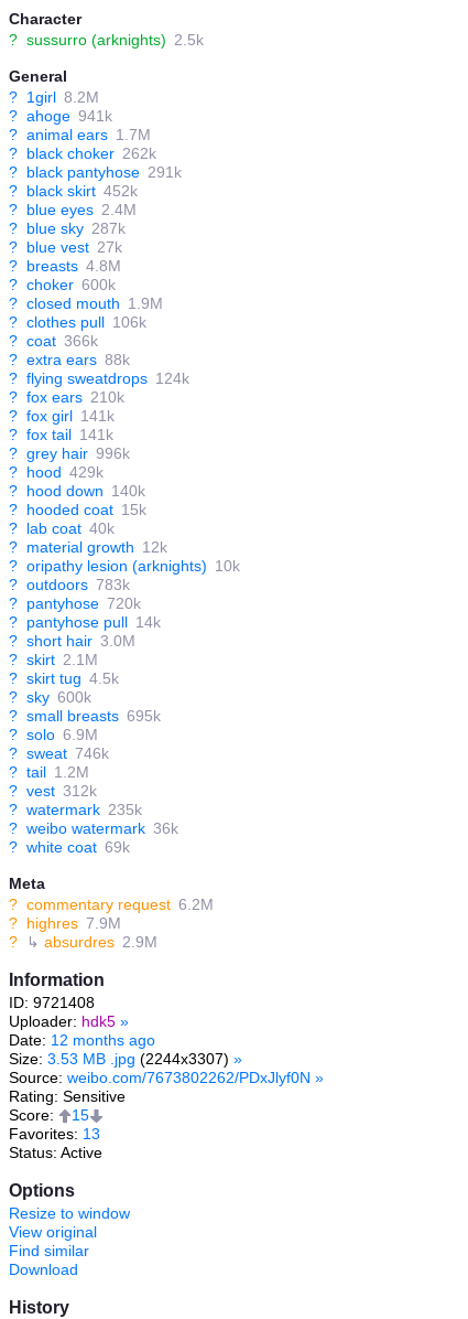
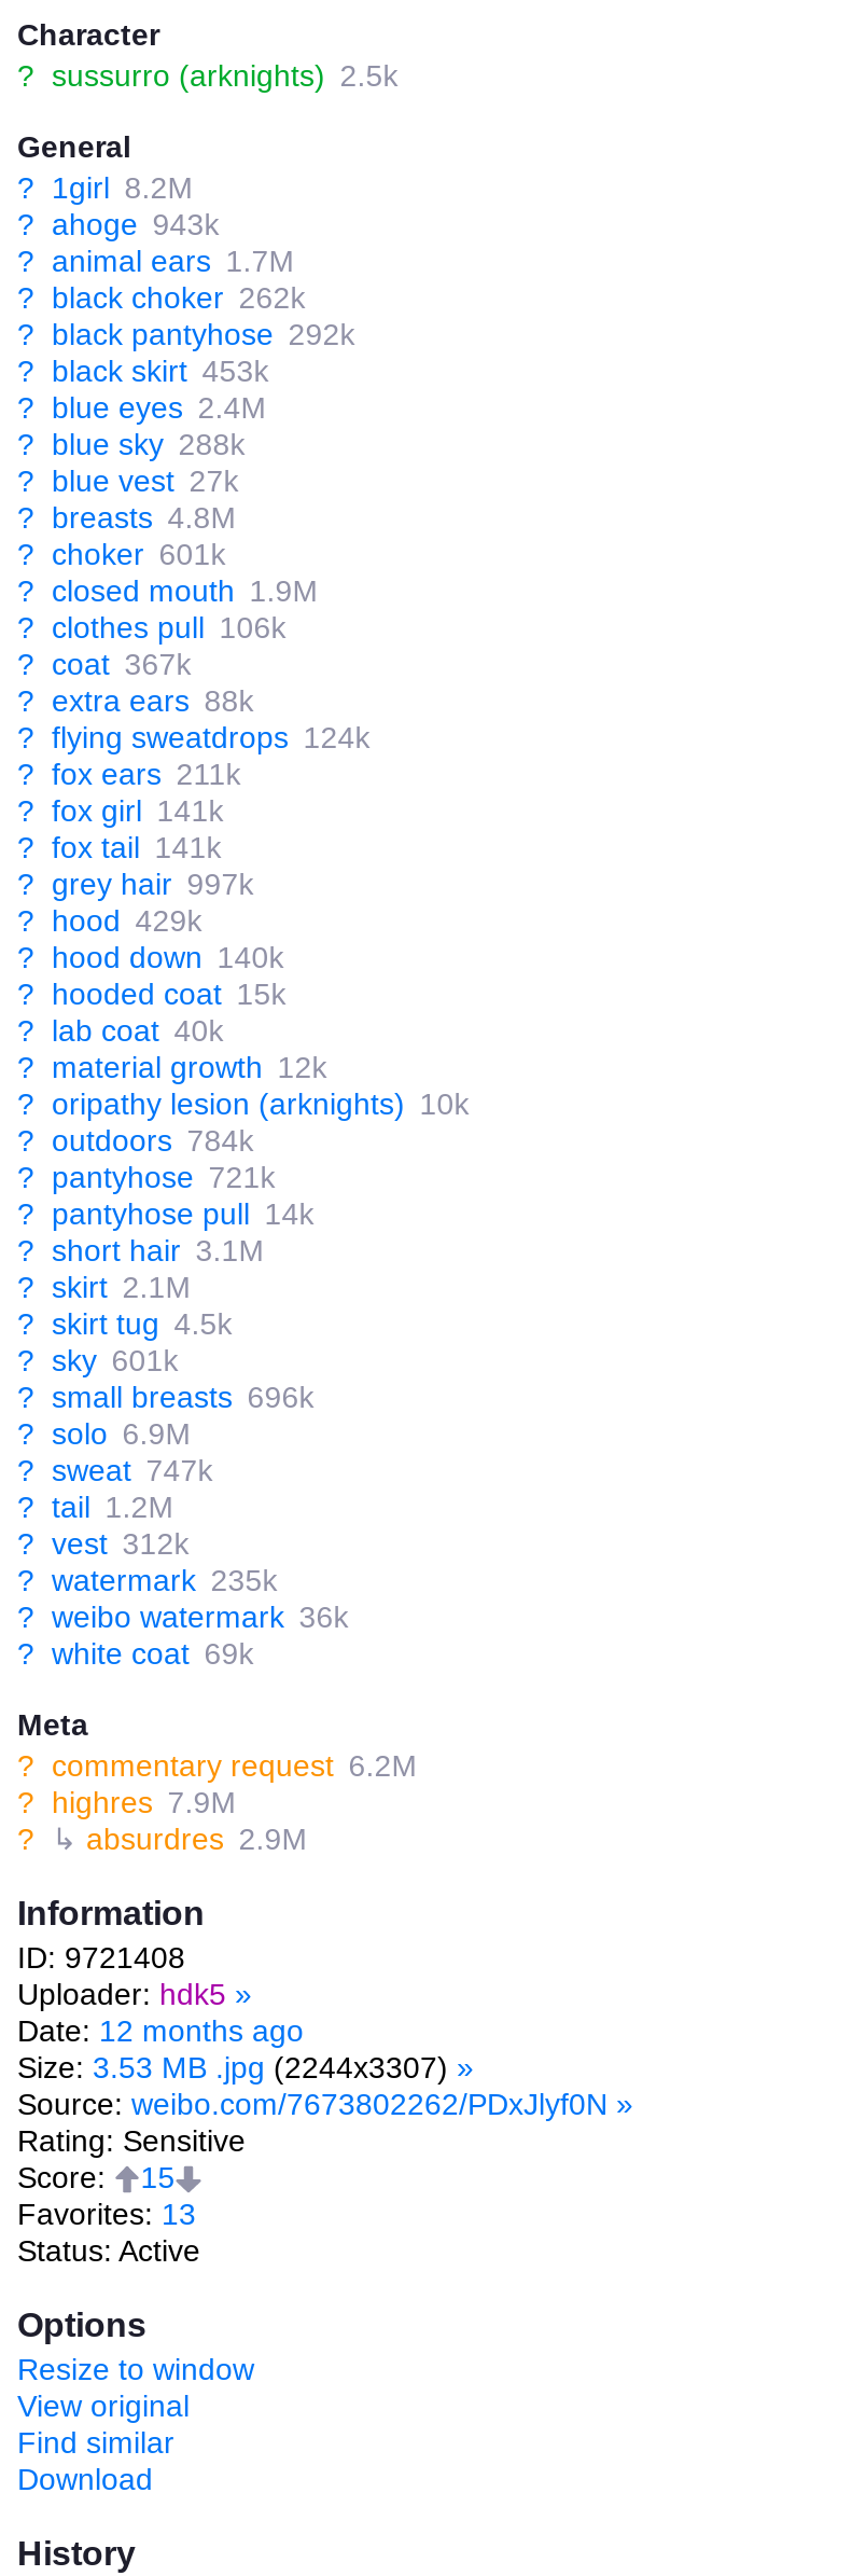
- ? ahoge 941k
+ ? ahoge 943k

- ? black pantyhose 291k
+ ? black pantyhose 292k

- ? black skirt 452k
+ ? black skirt 453k

- ? blue sky 287k
+ ? blue sky 288k

- ? choker 600k
+ ? choker 601k

- ? coat 366k
+ ? coat 367k

- ? fox ears 210k
+ ? fox ears 211k

- ? grey hair 996k
+ ? grey hair 997k

- ? outdoors 783k
+ ? outdoors 784k

- ? pantyhose 720k
+ ? pantyhose 721k

- ? short hair 3.0M
+ ? short hair 3.1M

- ? sky 600k
+ ? sky 601k

- ? small breasts 695k
+ ? small breasts 696k

- ? sweat 746k
+ ? sweat 747k
